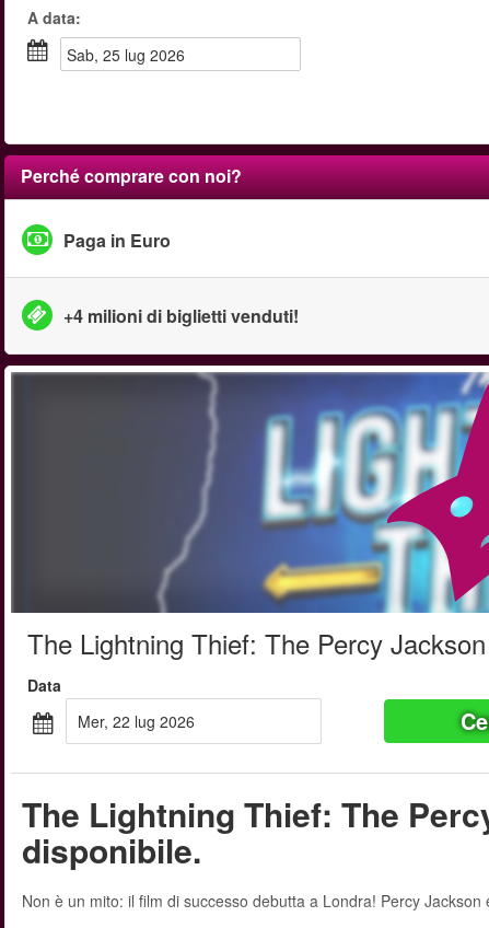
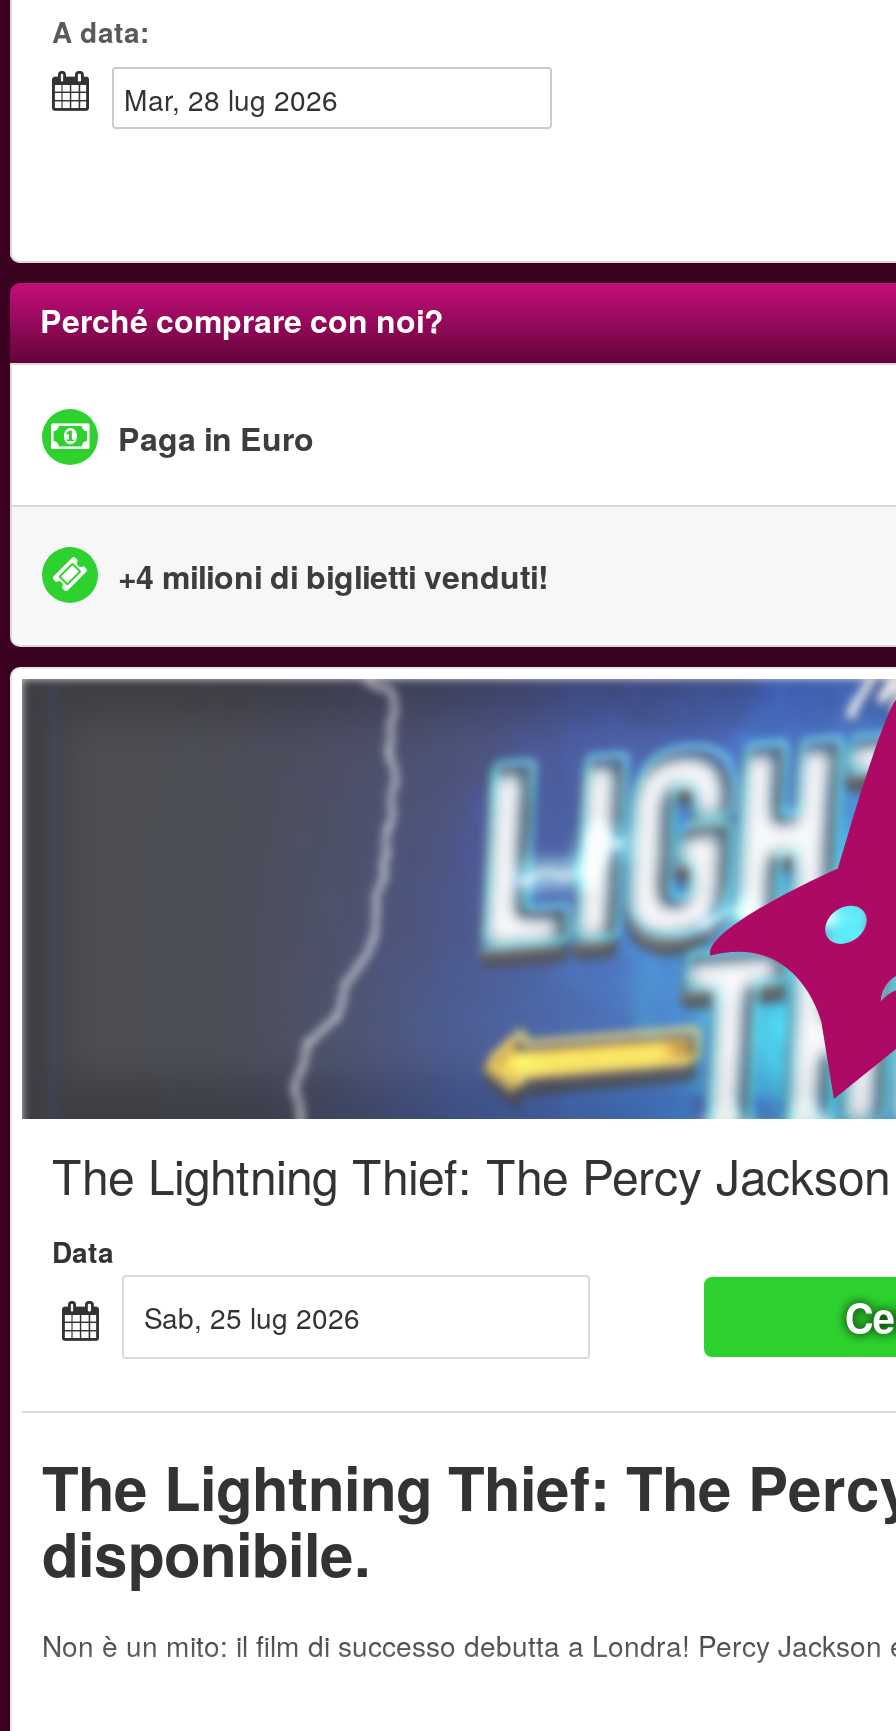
- sab, 25 lug 2026
+ mar, 28 lug 2026

- mer, 22 lug 2026
+ sab, 25 lug 2026
